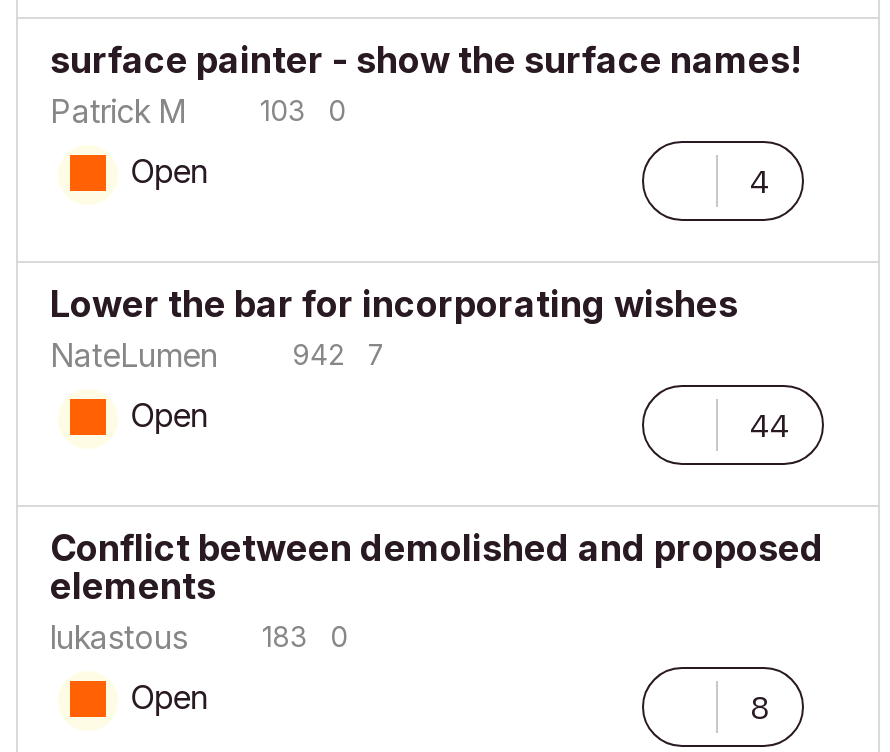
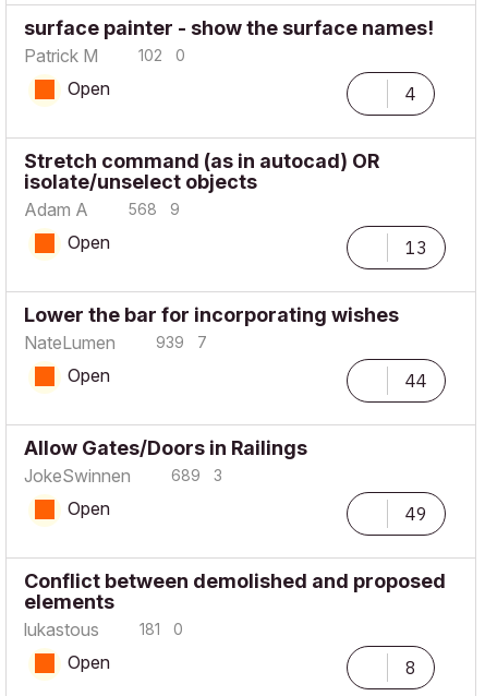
- 103 0
+ 102 0

+ Stretch command (as in autocad) OR
+ isolate/unselect objects
+ Adam A
+ 568
+ 9
+ Open
+ 13

- 942 7
+ 939 7

+ Allow Gates/Doors in Railings
+ JokeSwinnen
+ 689
+ 3
+ Open
+ 49

- 183 0
+ 181 0
